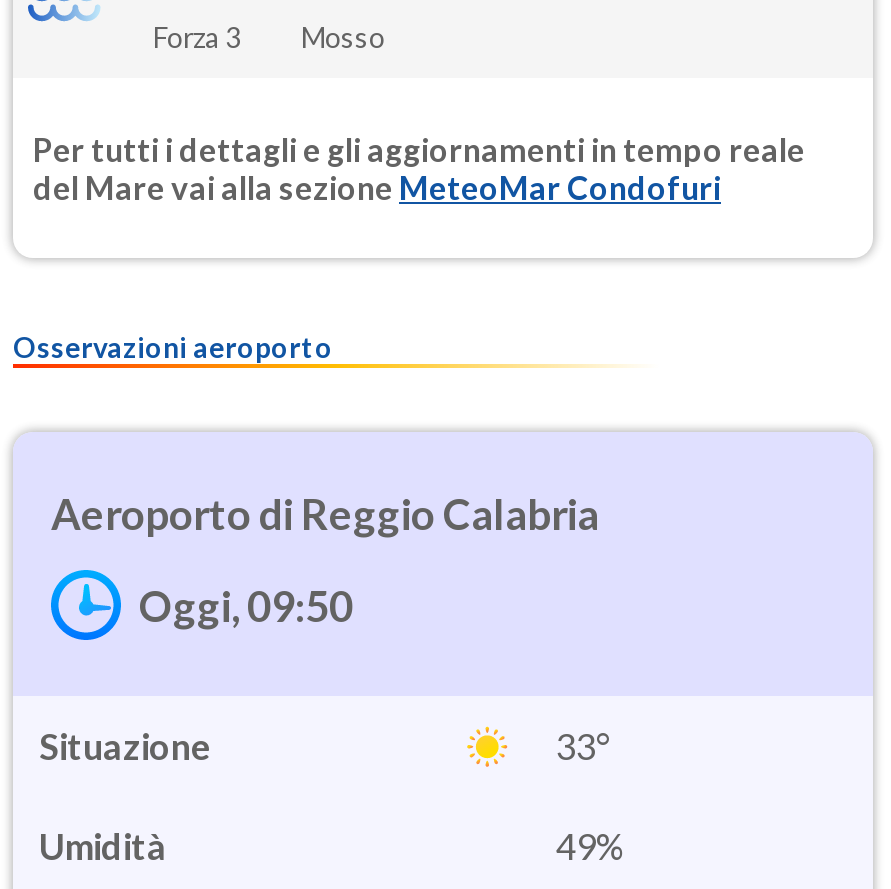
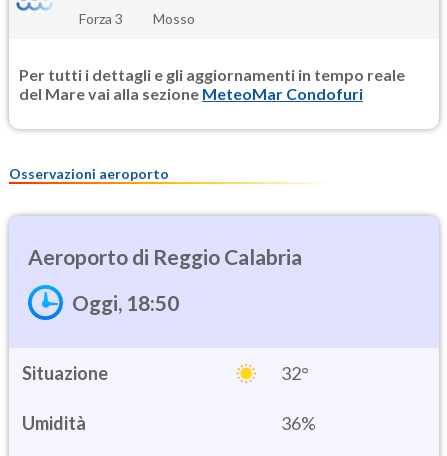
- Oggi, 09:50
+ Oggi, 18:50

- 33°
+ 32°

- 49%
+ 36%
